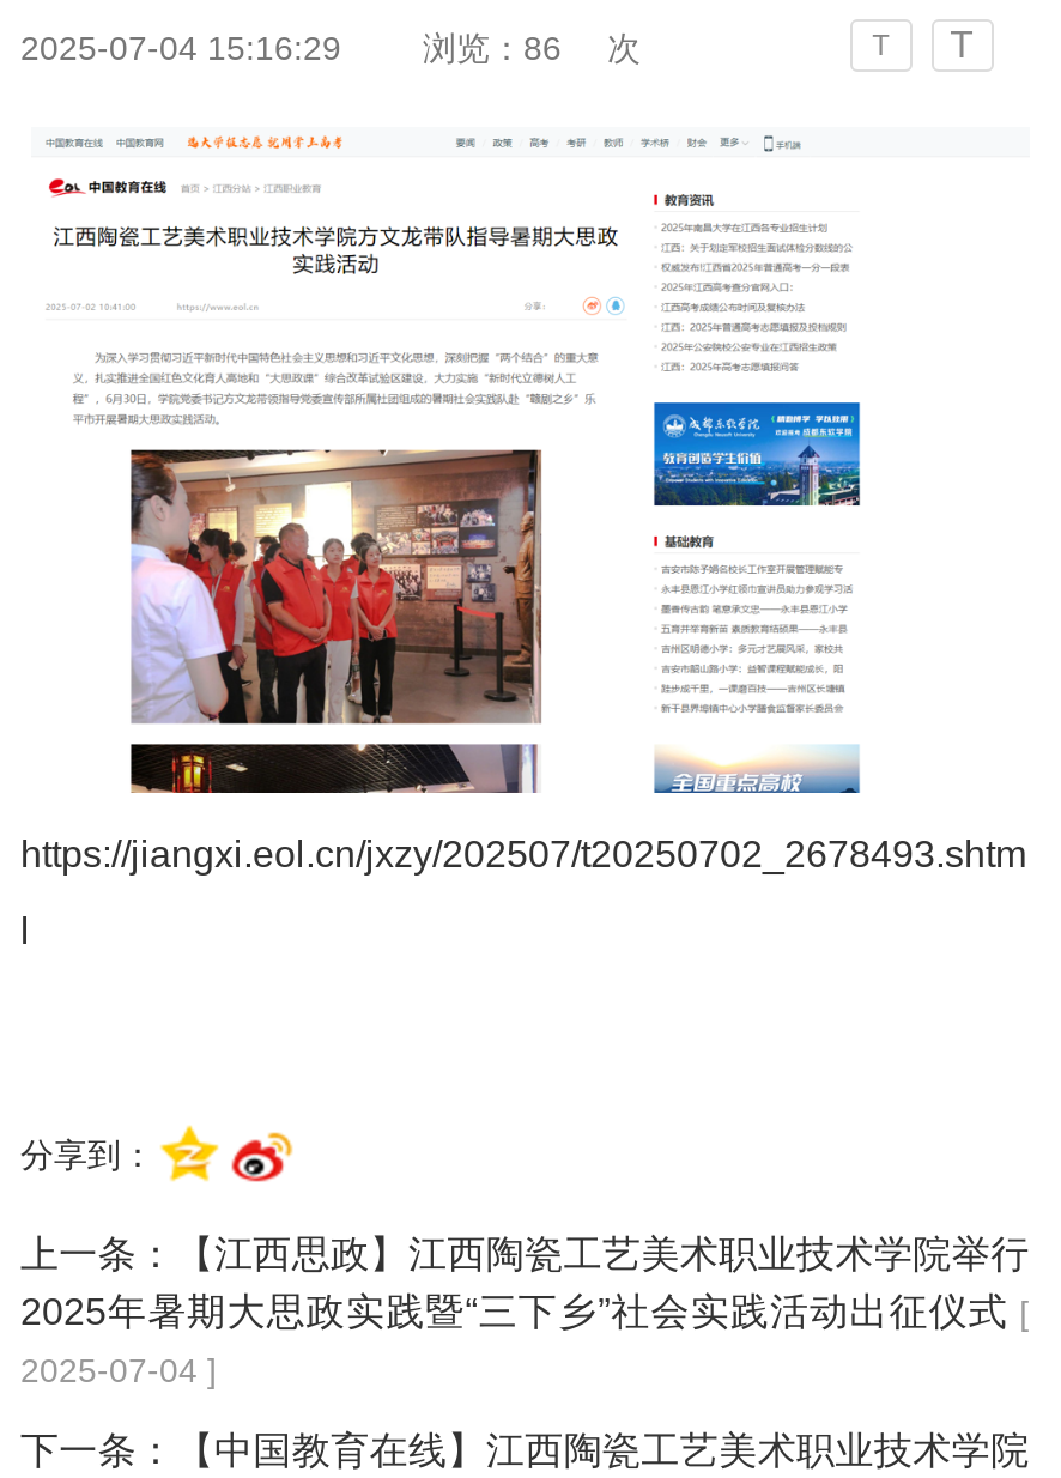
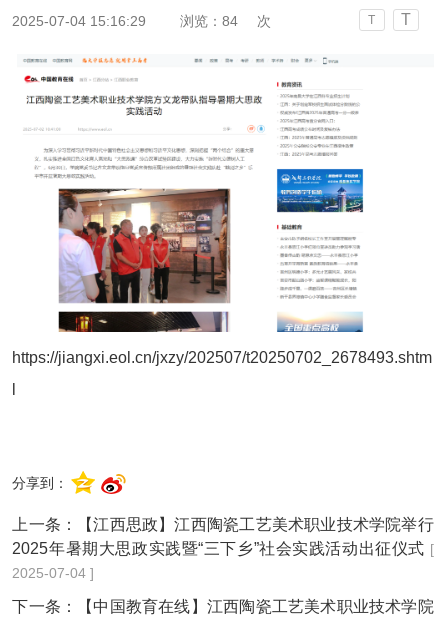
- 浏览：86 次
+ 浏览：84 次
